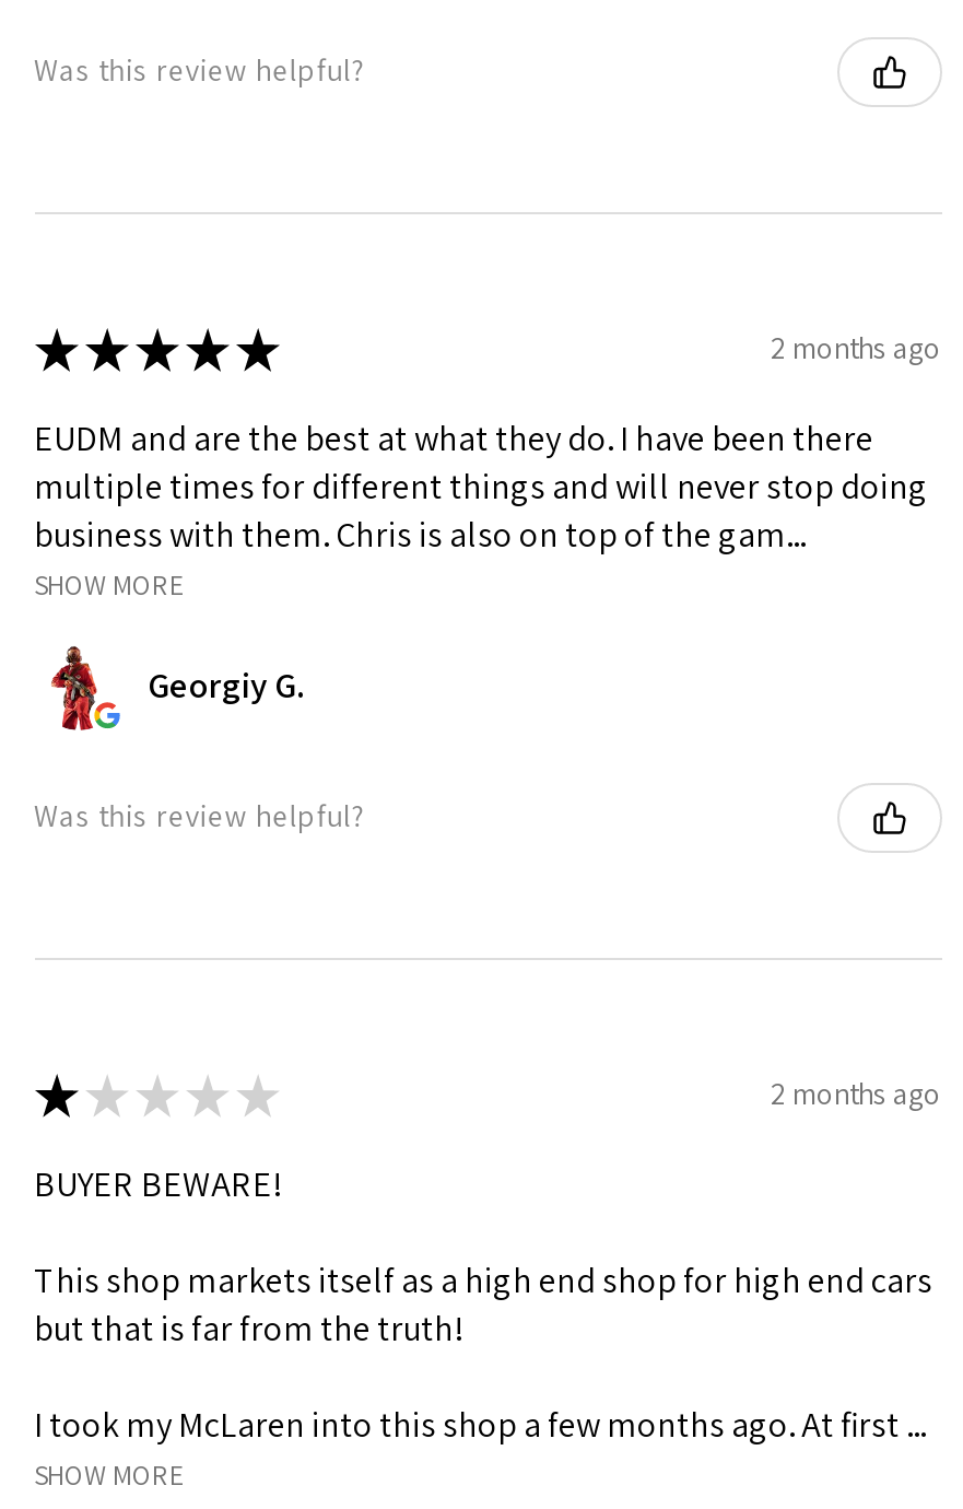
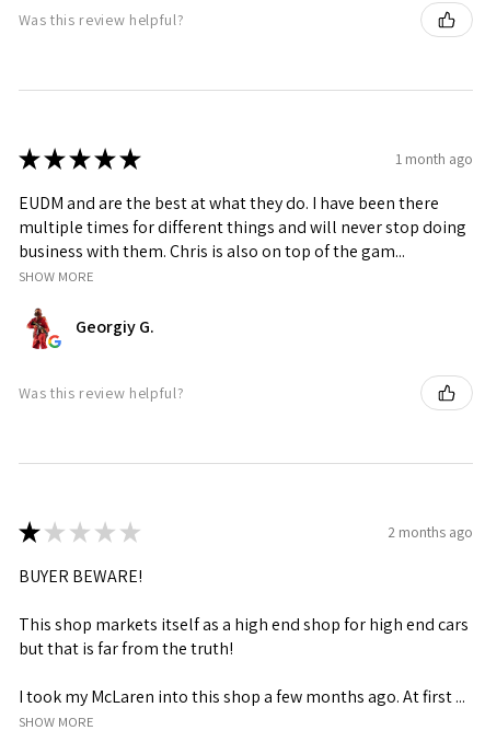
- 2 months ago
+ 1 month ago
